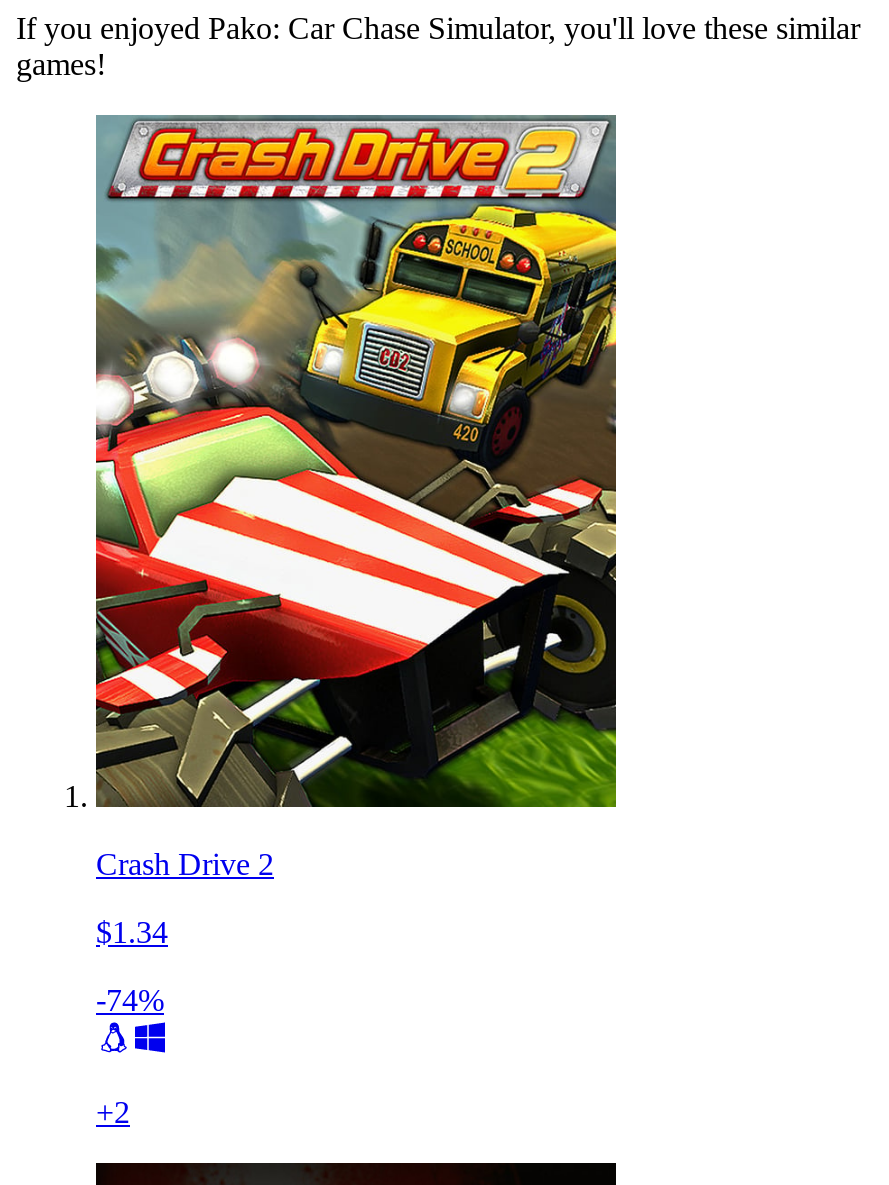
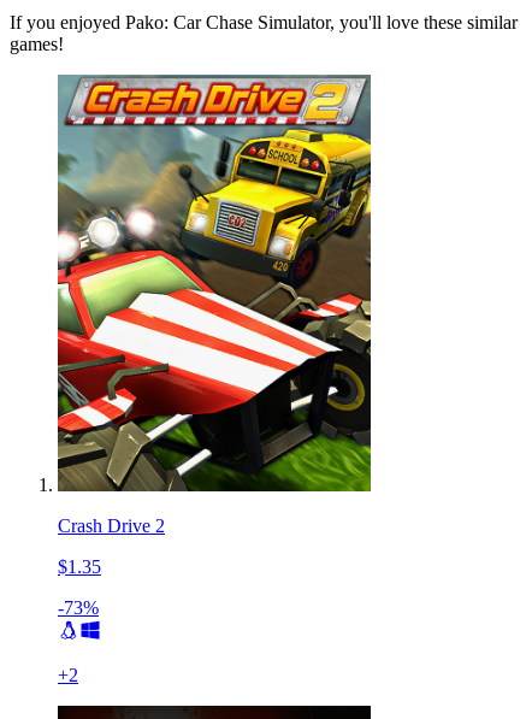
- $1.34
+ $1.35

- -74%
+ -73%
